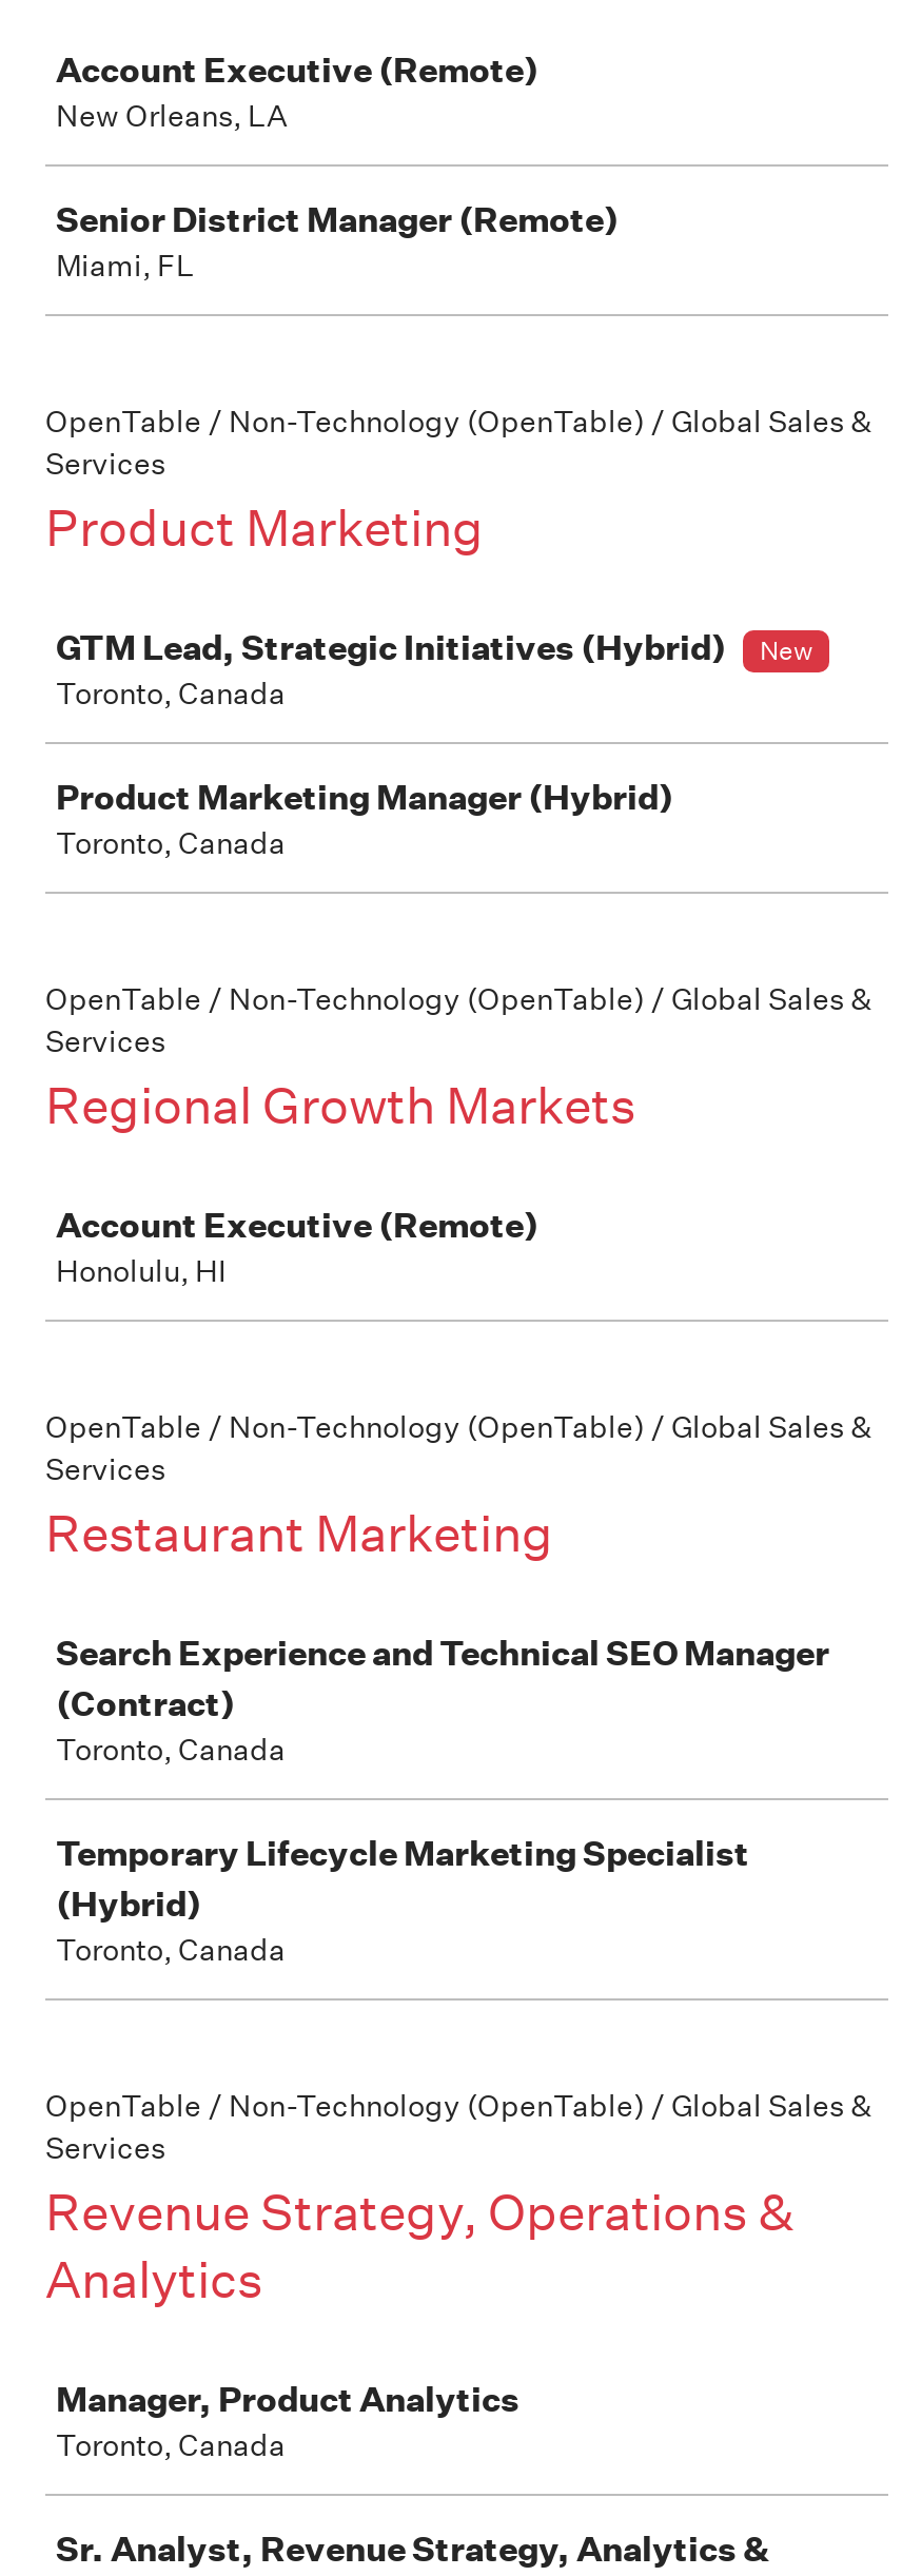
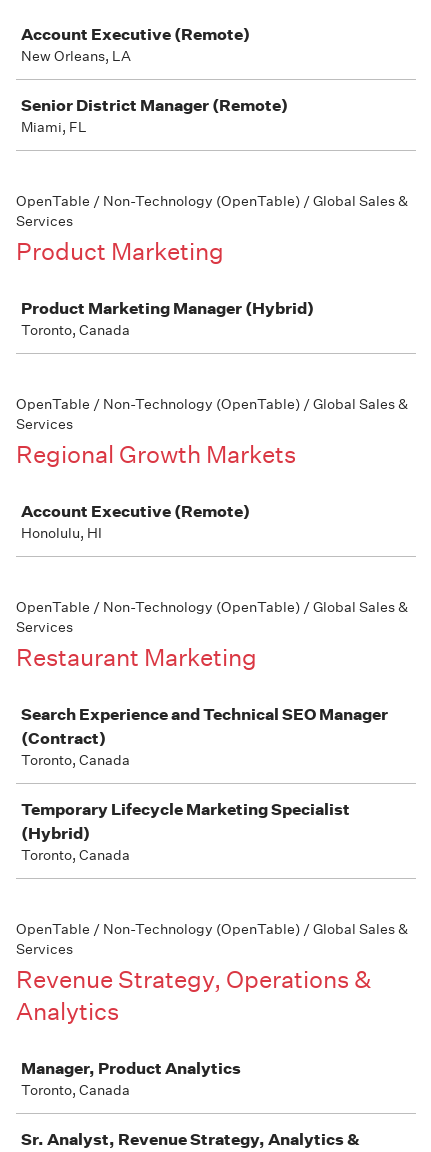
- GTM Lead, Strategic Initiatives (Hybrid)
- New
- Toronto, Canada
